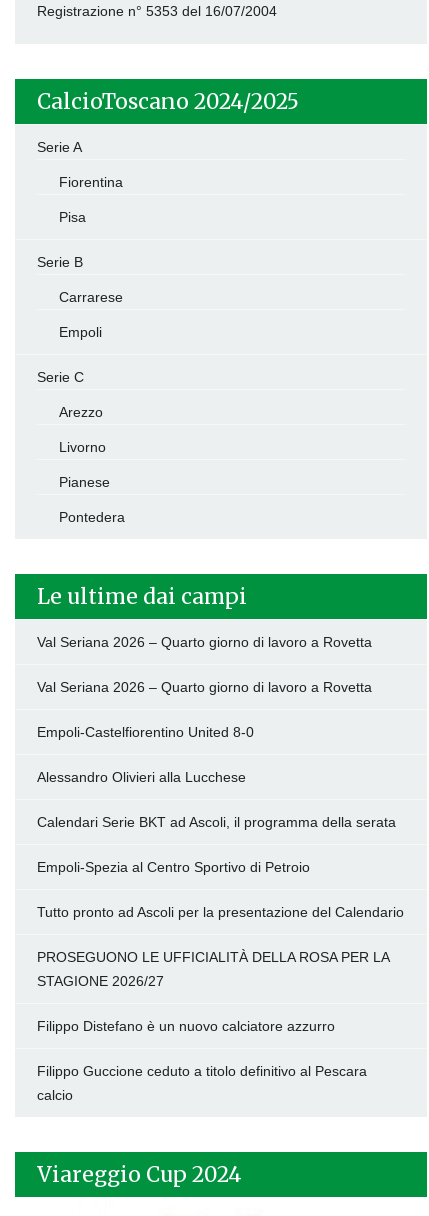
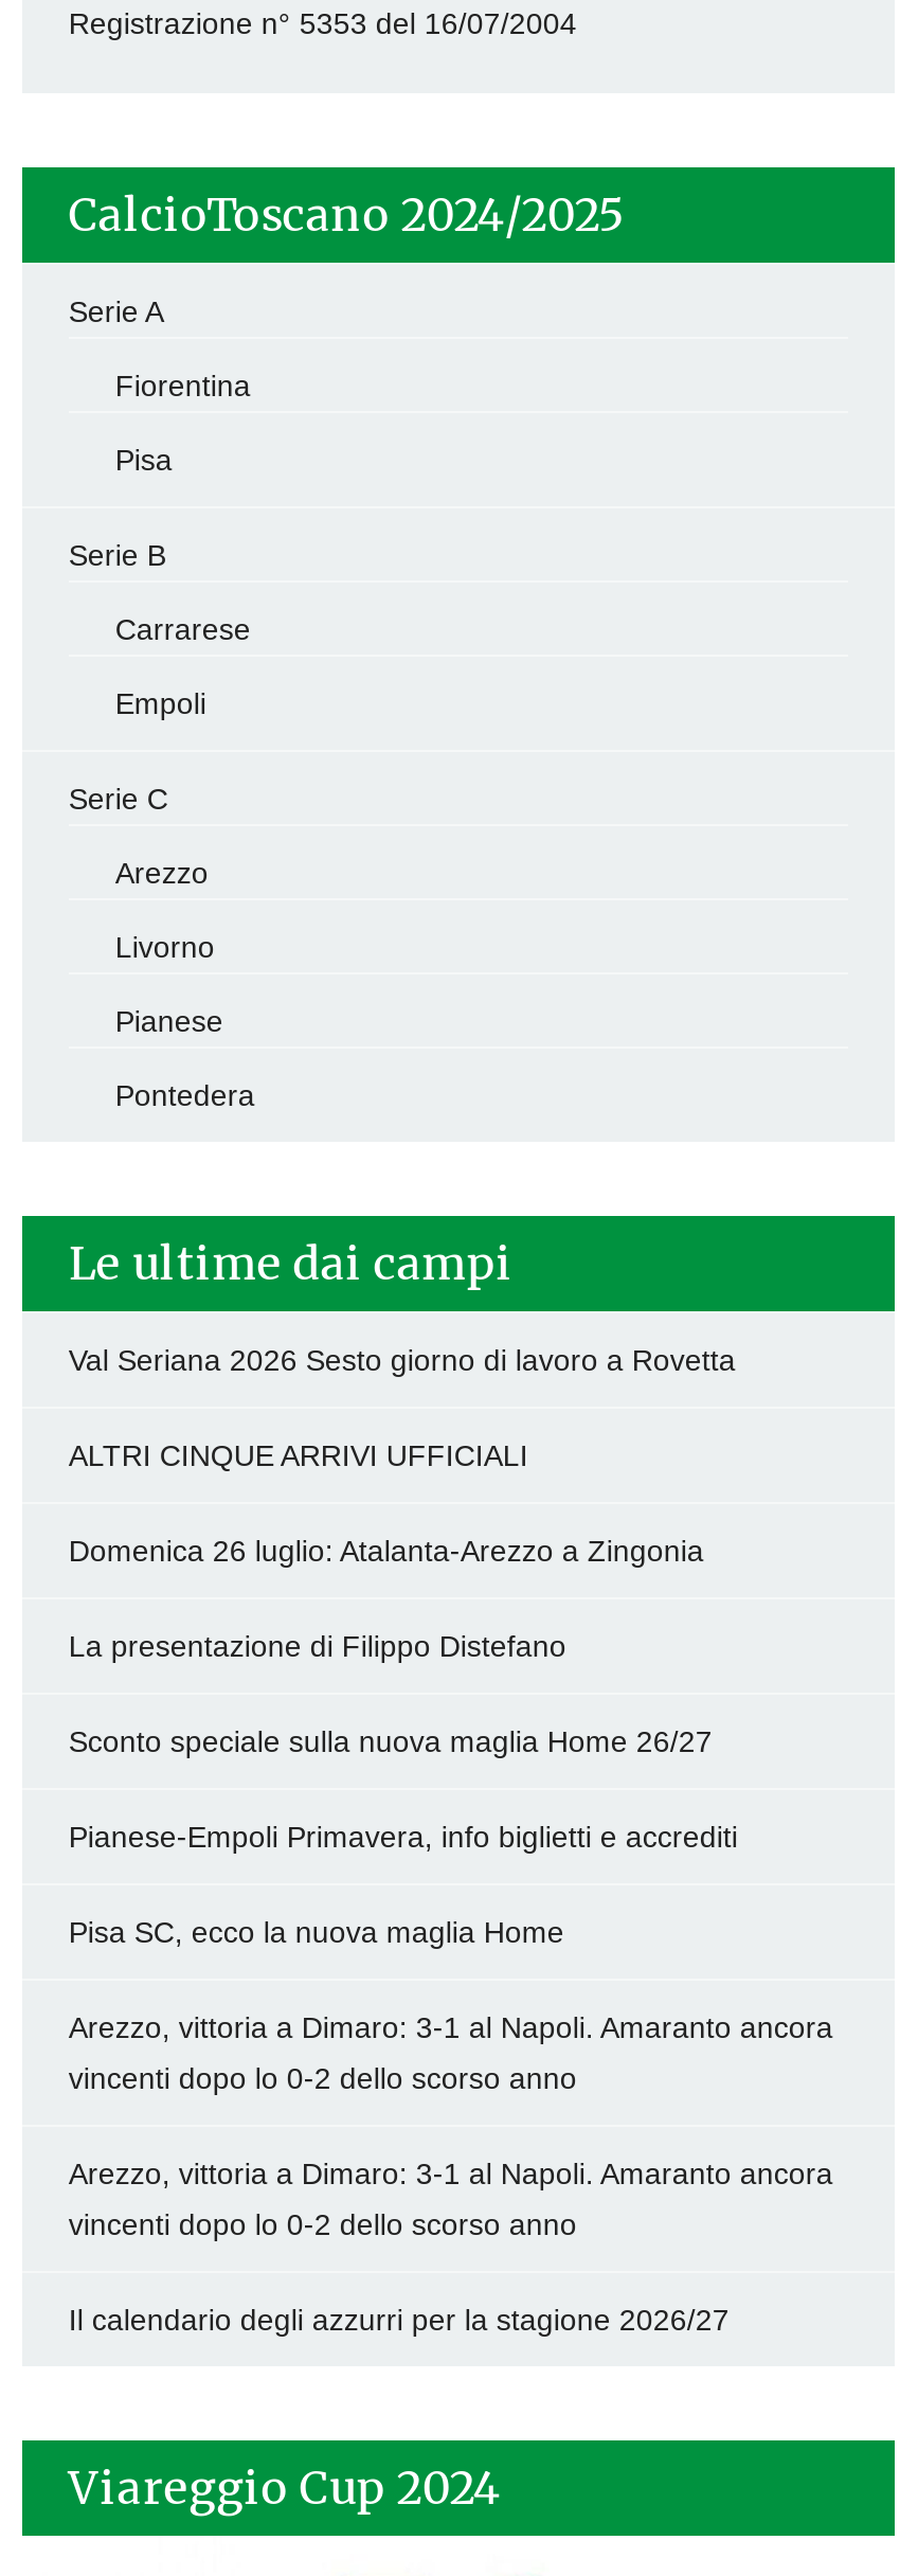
- Val Seriana 2026 – Quarto giorno di lavoro a Rovetta
+ Val Seriana 2026 Sesto giorno di lavoro a Rovetta

- Val Seriana 2026 – Quarto giorno di lavoro a Rovetta
+ ALTRI CINQUE ARRIVI UFFICIALI

- Empoli-Castelfiorentino United 8-0
+ Domenica 26 luglio: Atalanta-Arezzo a Zingonia

- Alessandro Olivieri alla Lucchese
+ La presentazione di Filippo Distefano

- Calendari Serie BKT ad Ascoli, il programma della serata
+ Sconto speciale sulla nuova maglia Home 26/27

- Empoli-Spezia al Centro Sportivo di Petroio
+ Pianese-Empoli Primavera, info biglietti e accrediti

- Tutto pronto ad Ascoli per la presentazione del Calendario
+ Pisa SC, ecco la nuova maglia Home

- PROSEGUONO LE UFFICIALITÀ DELLA ROSA PER LA
+ Arezzo, vittoria a Dimaro: 3-1 al Napoli. Amaranto ancora

- STAGIONE 2026/27
+ vincenti dopo lo 0-2 dello scorso anno

- Filippo Distefano è un nuovo calciatore azzurro
+ Arezzo, vittoria a Dimaro: 3-1 al Napoli. Amaranto ancora

- Filippo Guccione ceduto a titolo definitivo al Pescara
+ vincenti dopo lo 0-2 dello scorso anno

- calcio
+ Il calendario degli azzurri per la stagione 2026/27
